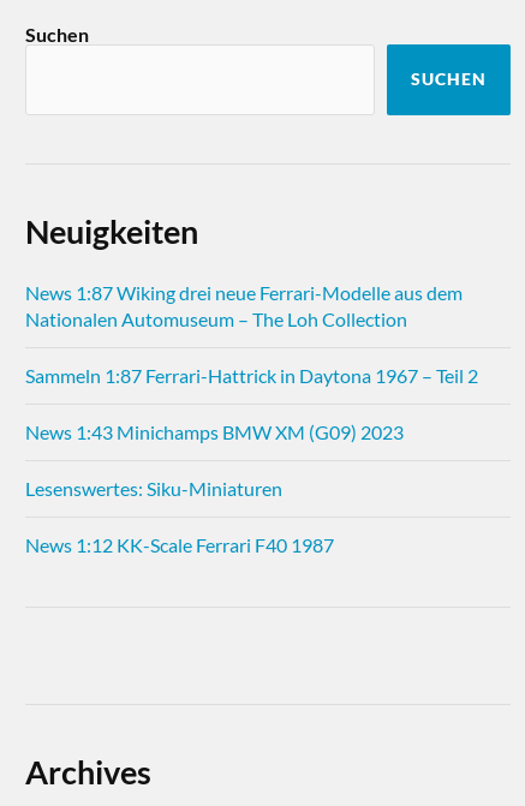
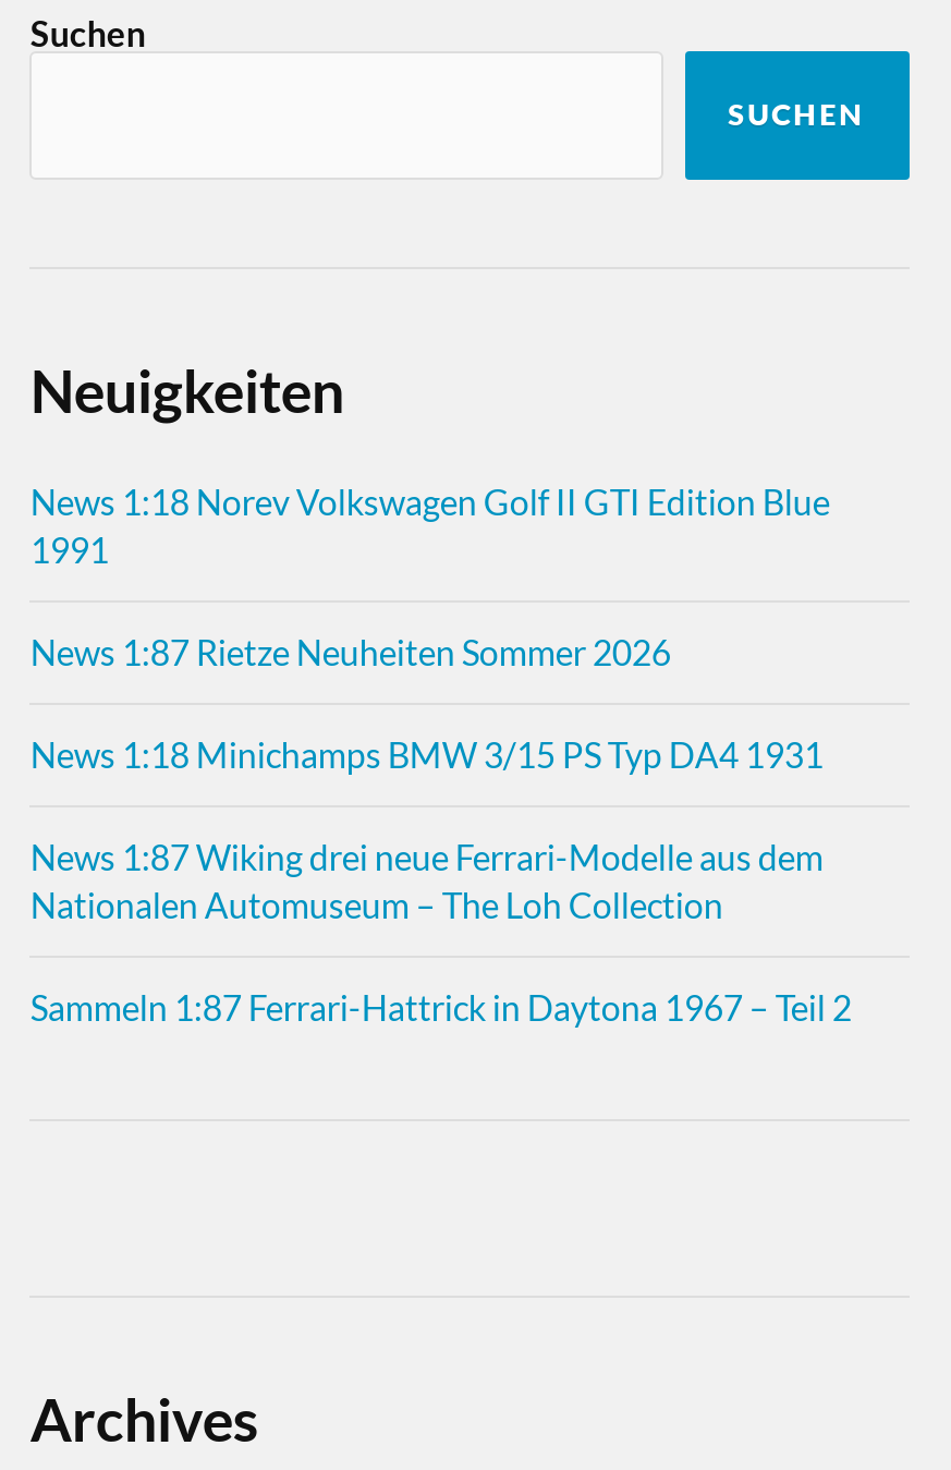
+ News 1:18 Norev Volkswagen Golf II GTI Edition Blue
+ 1991
+ News 1:87 Rietze Neuheiten Sommer 2026
+ News 1:18 Minichamps BMW 3/15 PS Typ DA4 1931

moved down: News 1:87 Wiking drei neue Ferrari-Modelle aus dem | Nationalen Automuseum – The Loh Collection | Sammeln 1:87 Ferrari-Hattrick in Daytona 1967 – Teil 2

- News 1:43 Minichamps BMW XM (G09) 2023
- Lesenswertes: Siku-Miniaturen
- News 1:12 KK-Scale Ferrari F40 1987
